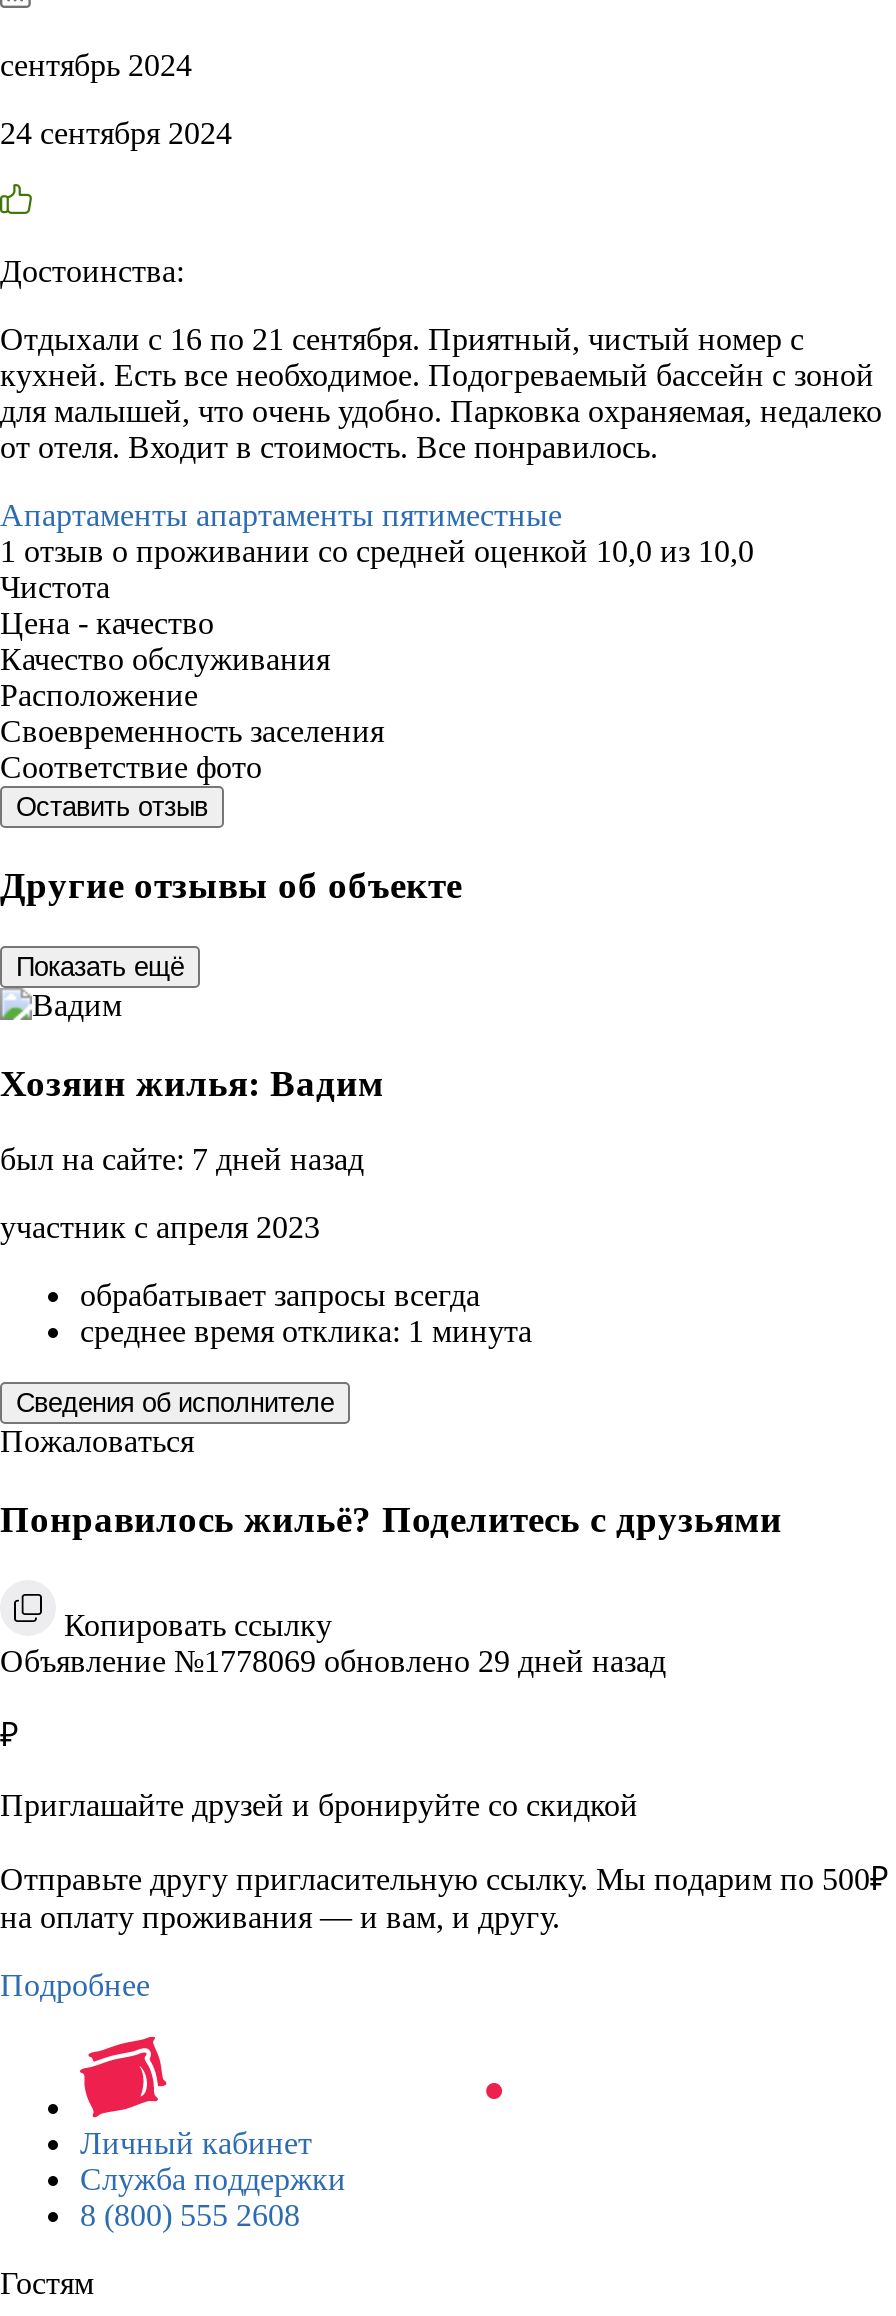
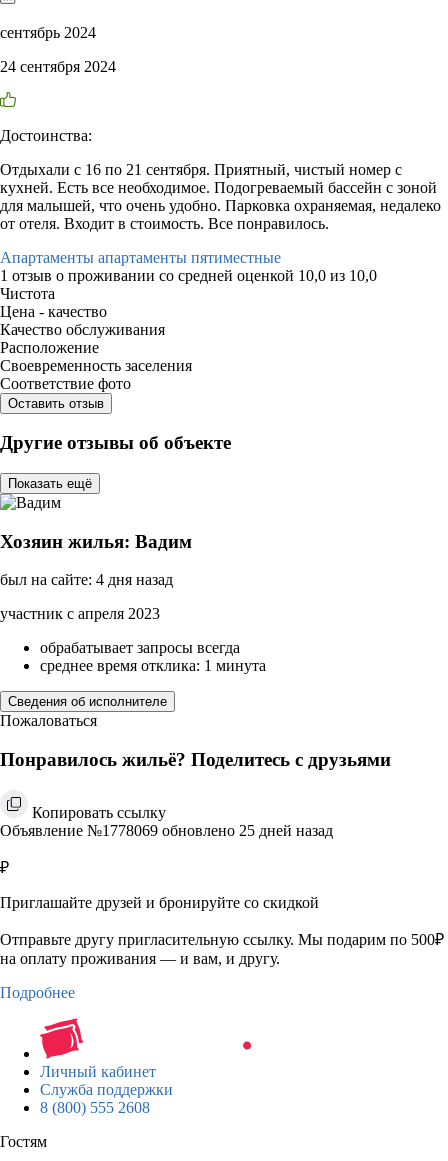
- был на сайте: 7 дней назад
+ был на сайте: 4 дня назад

- Объявление №1778069 обновлено 29 дней назад
+ Объявление №1778069 обновлено 25 дней назад
